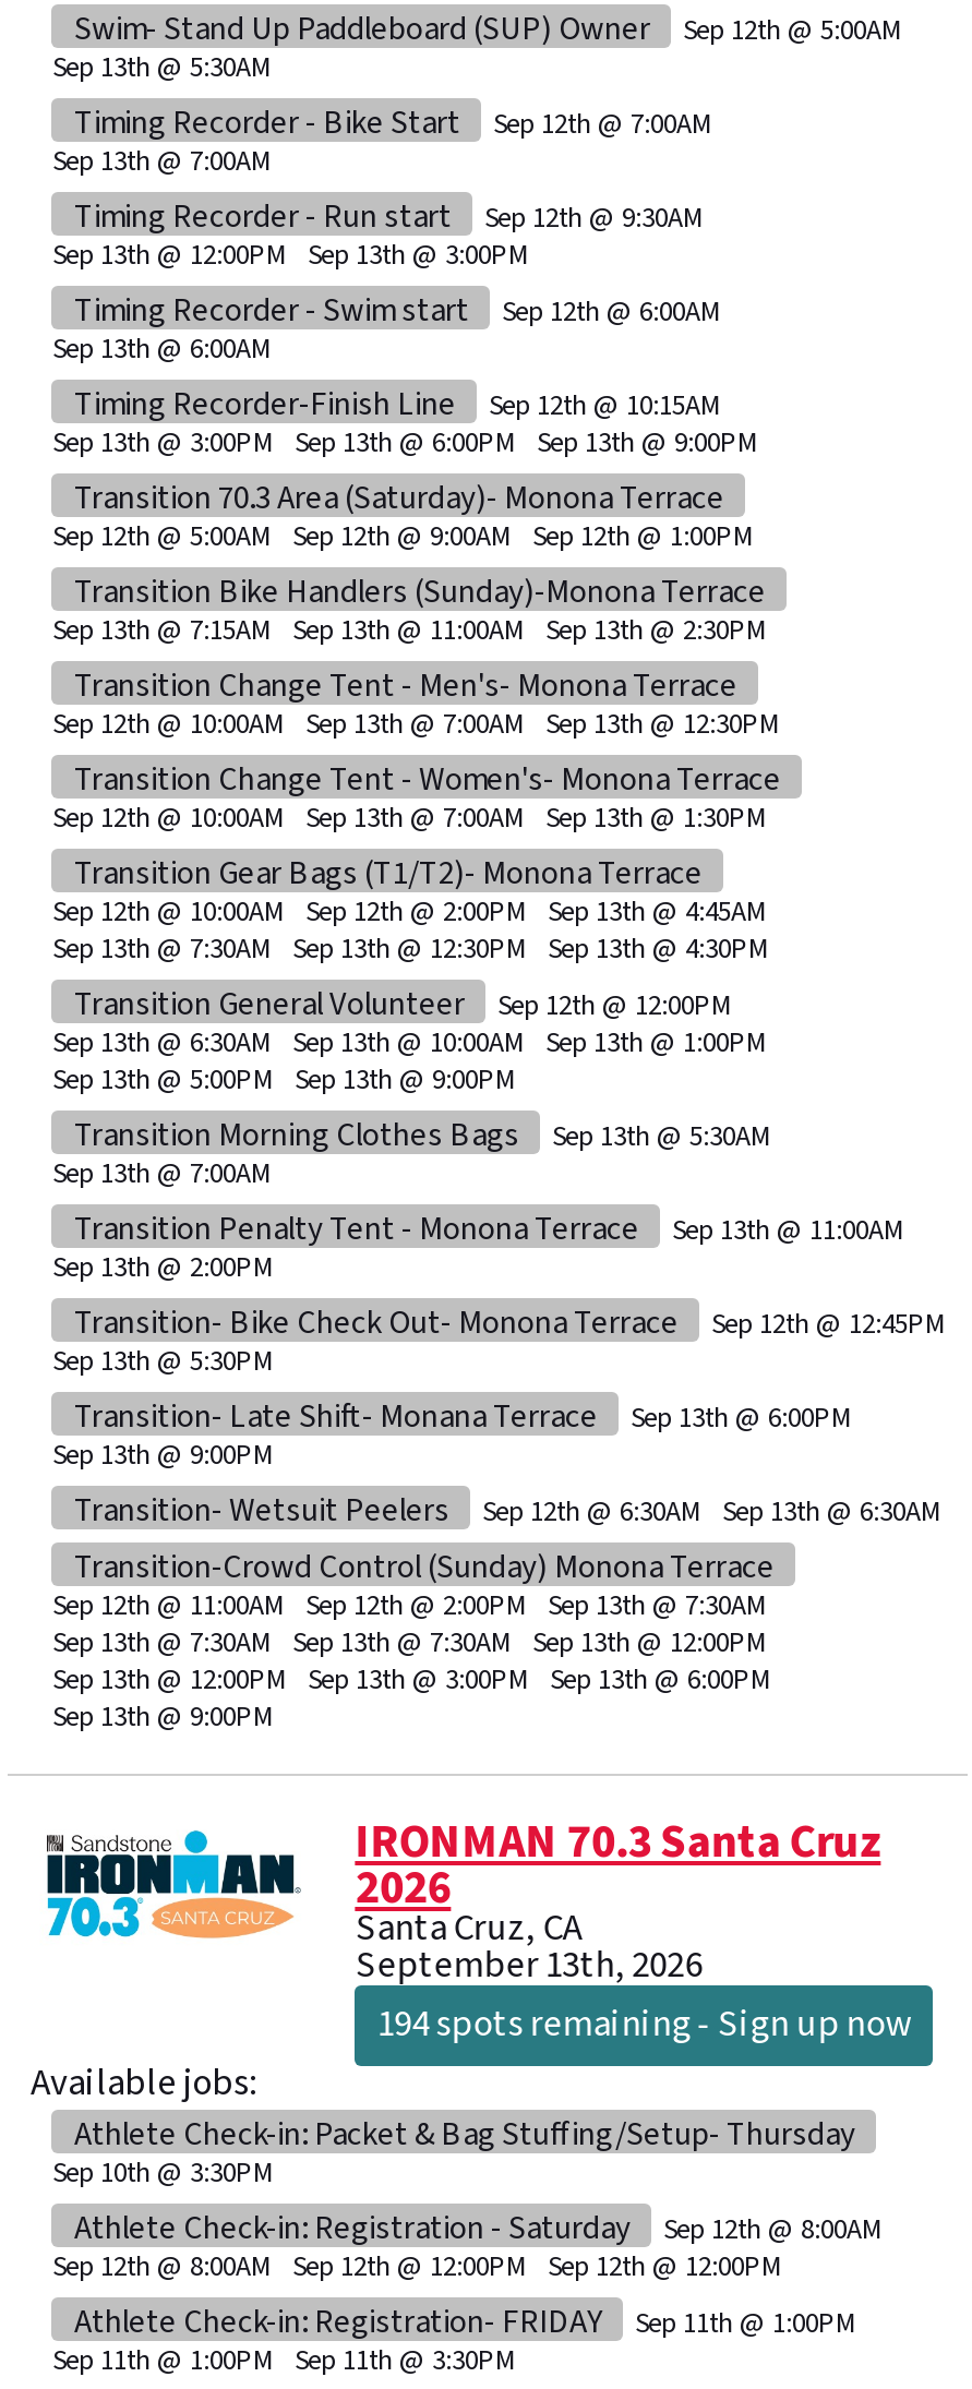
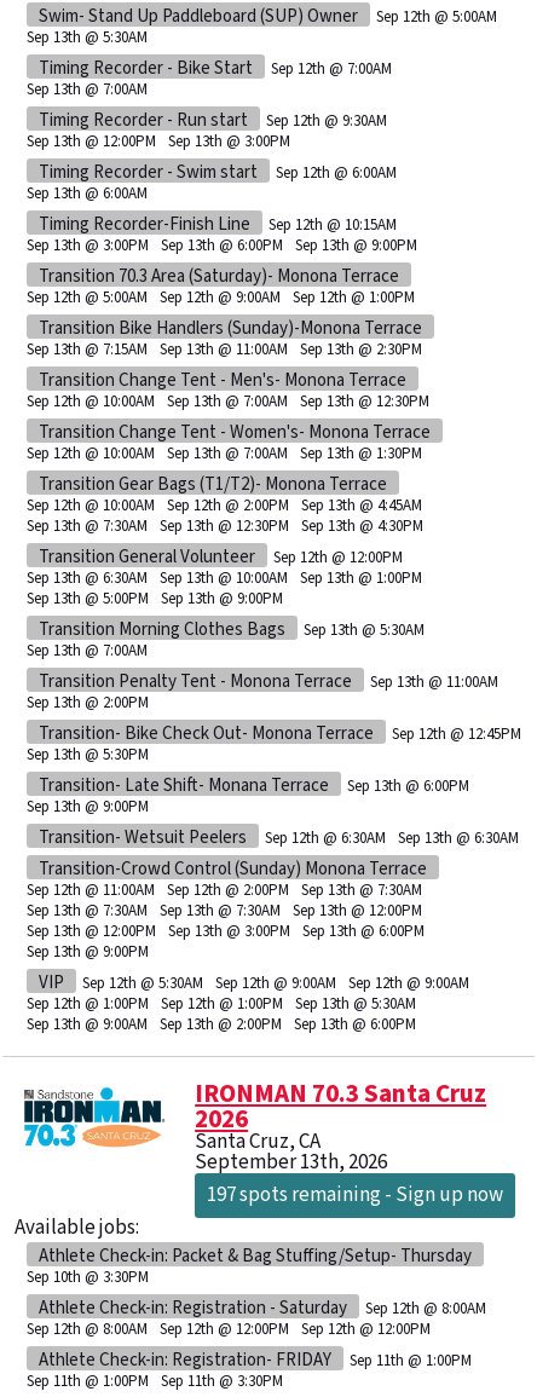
+ VIP
+ Sep 12th @ 5:30AM Sep 12th @ 9:00AM Sep 12th @ 9:00AM
+ Sep 12th @ 1:00PM Sep 12th @ 1:00PM Sep 13th @ 5:30AM
+ Sep 13th @ 9:00AM Sep 13th @ 2:00PM Sep 13th @ 6:00PM

- 194 spots remaining - Sign up now
+ 197 spots remaining - Sign up now
